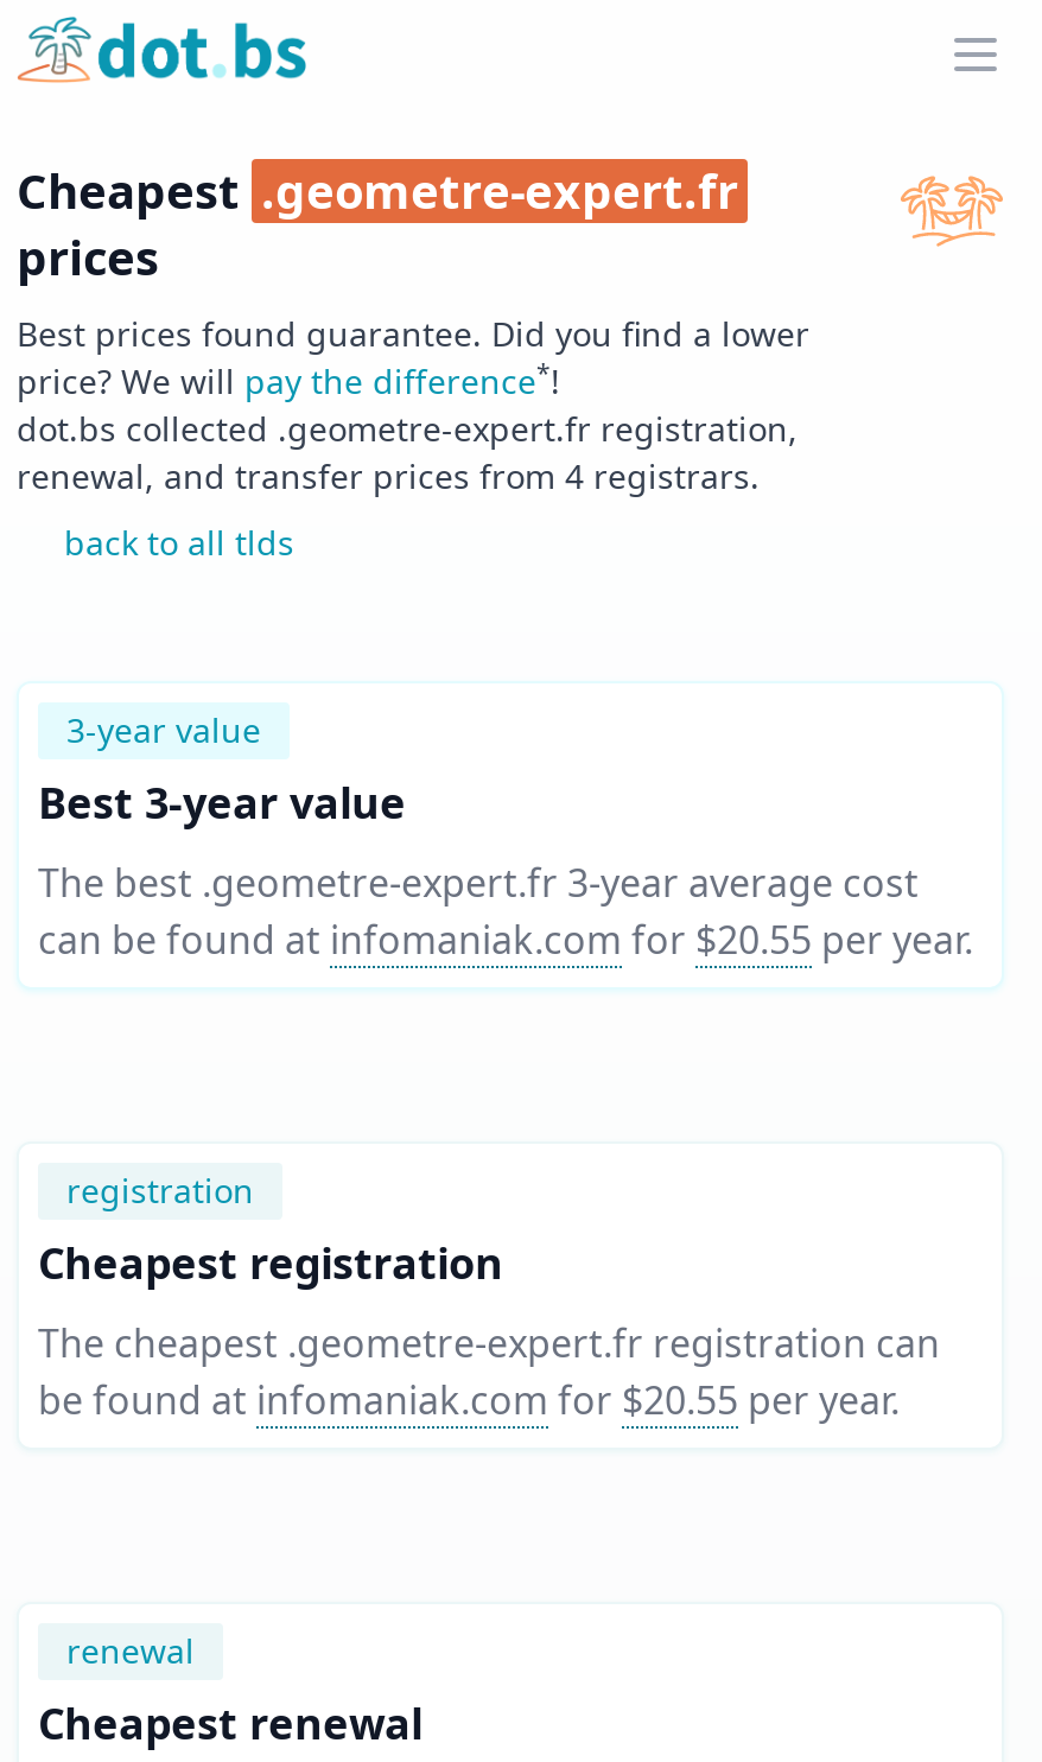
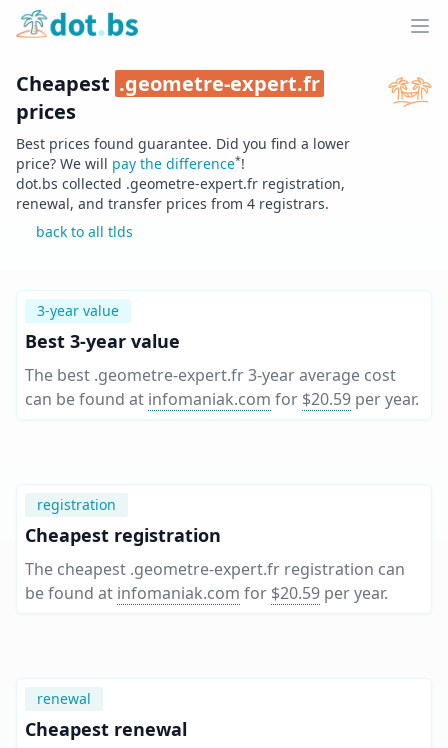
- can be found at infomaniak.com for $20.55 per year.
+ can be found at infomaniak.com for $20.59 per year.

- be found at infomaniak.com for $20.55 per year.
+ be found at infomaniak.com for $20.59 per year.
